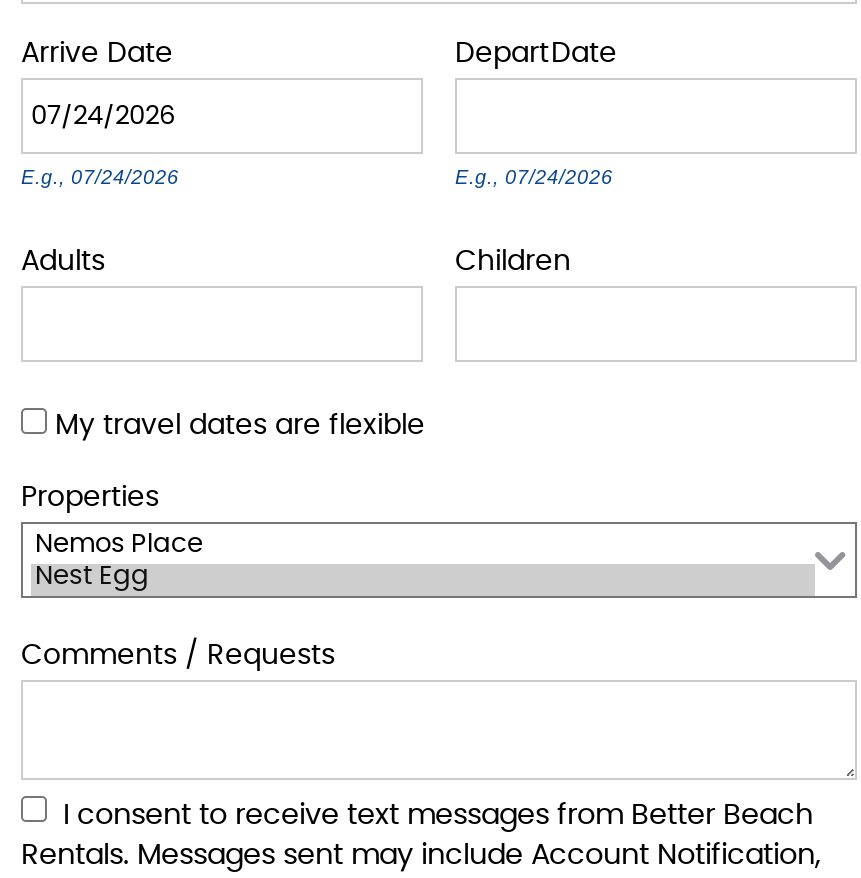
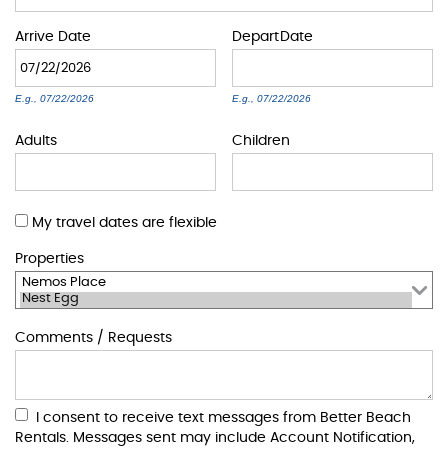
- E.g., 07/24/2026
+ E.g., 07/22/2026

- E.g., 07/24/2026
+ E.g., 07/22/2026
